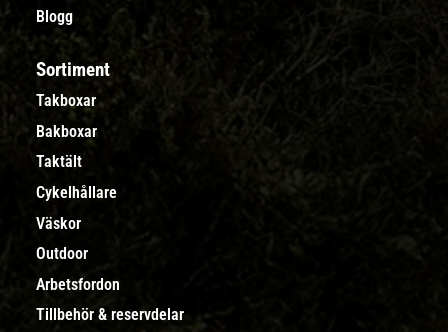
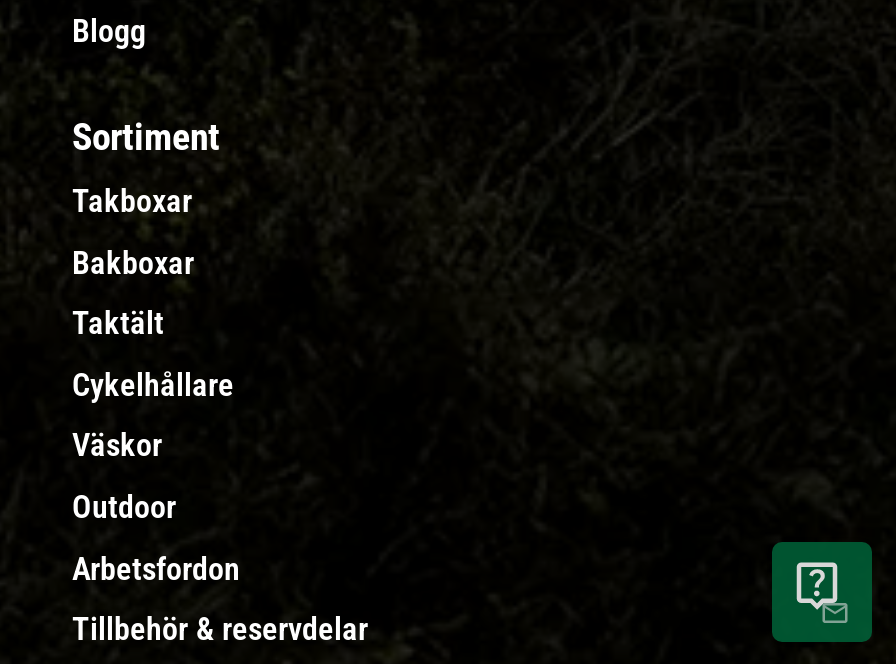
+ [image]
